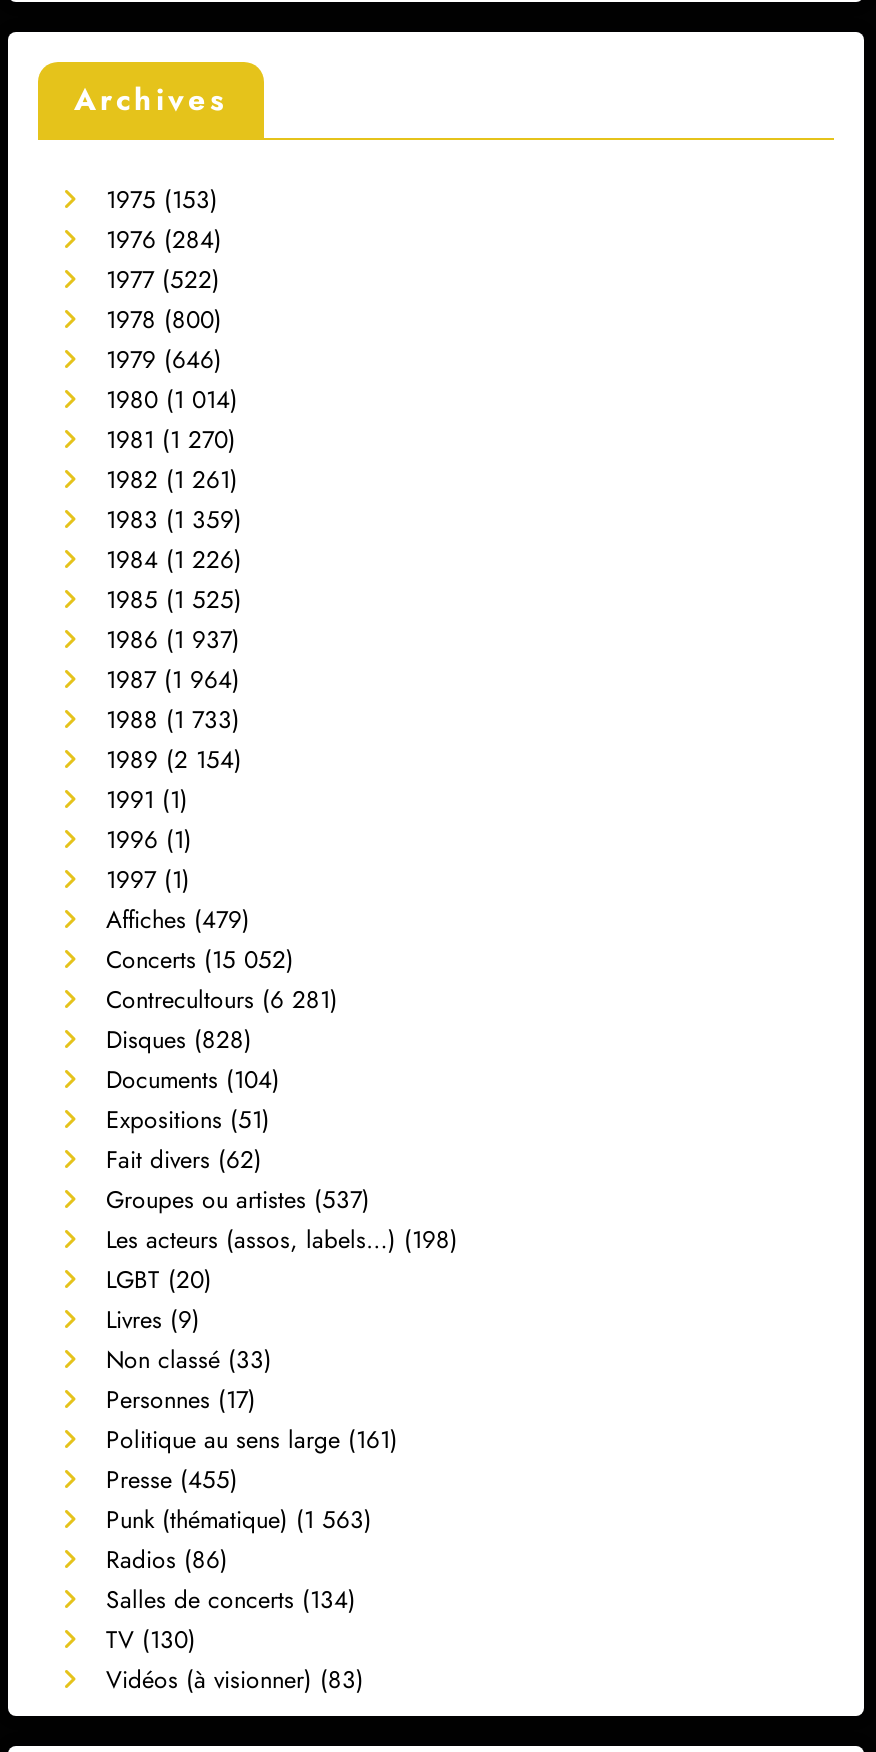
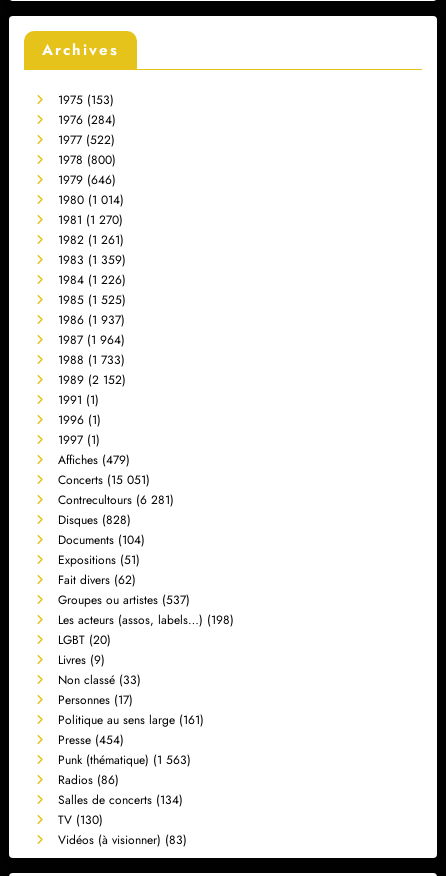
- 1989 (2 154)
+ 1989 (2 152)

- Concerts (15 052)
+ Concerts (15 051)

- Presse (455)
+ Presse (454)
